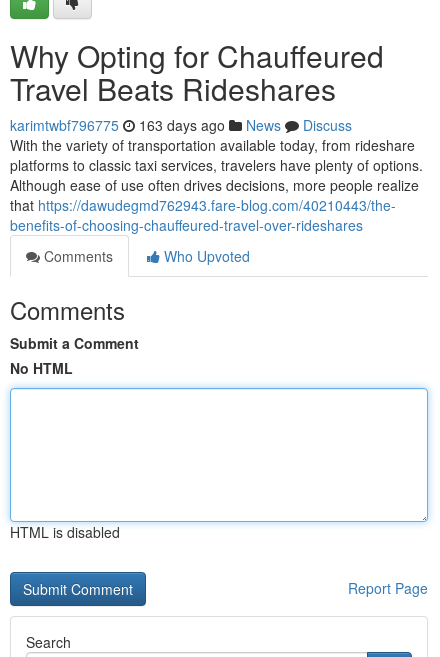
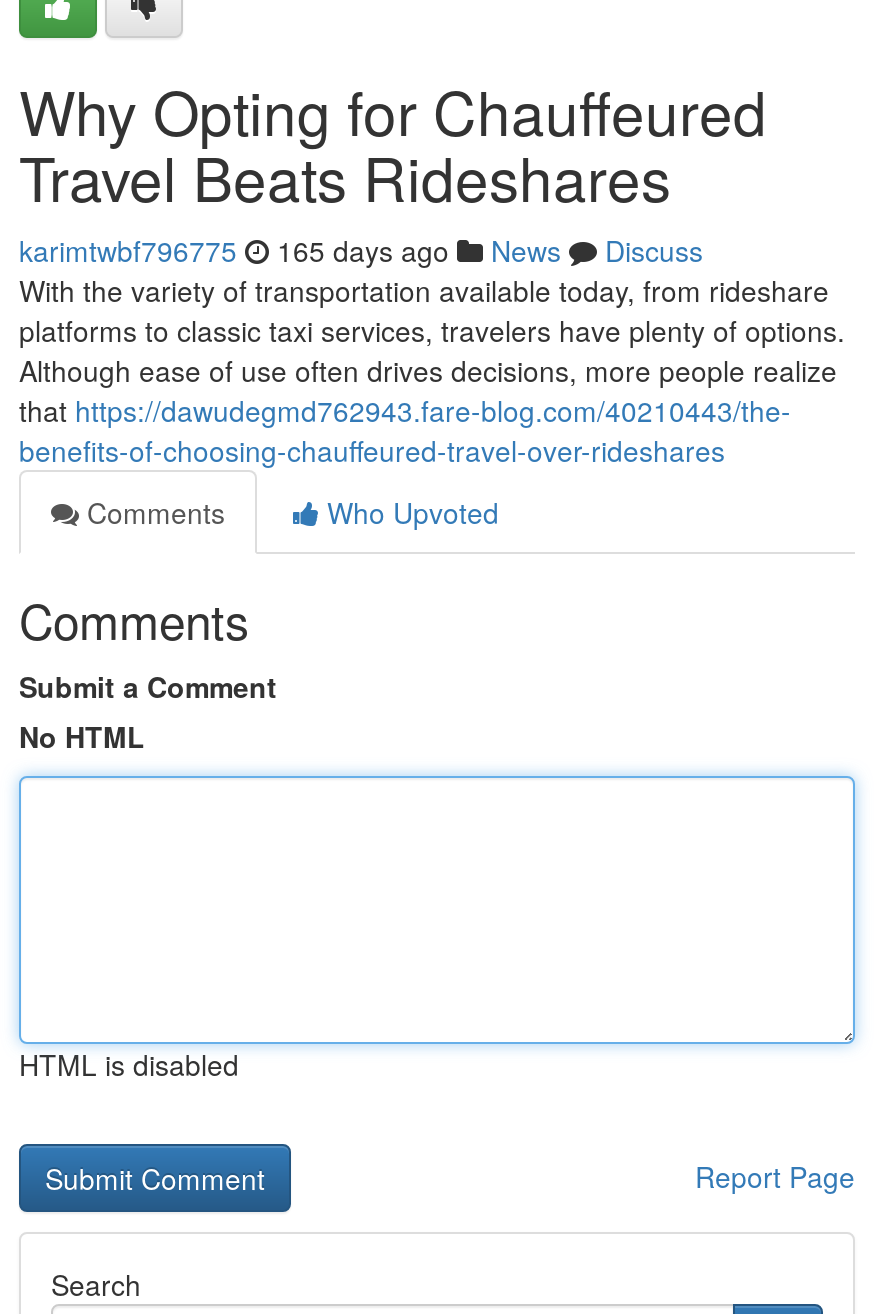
- karimtwbf796775 163 days ago News Discuss
+ karimtwbf796775 165 days ago News Discuss
